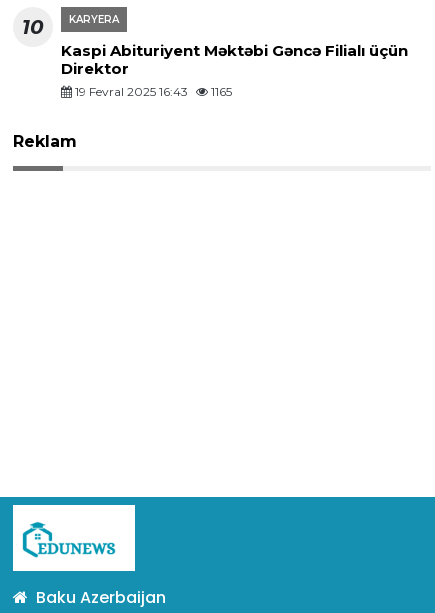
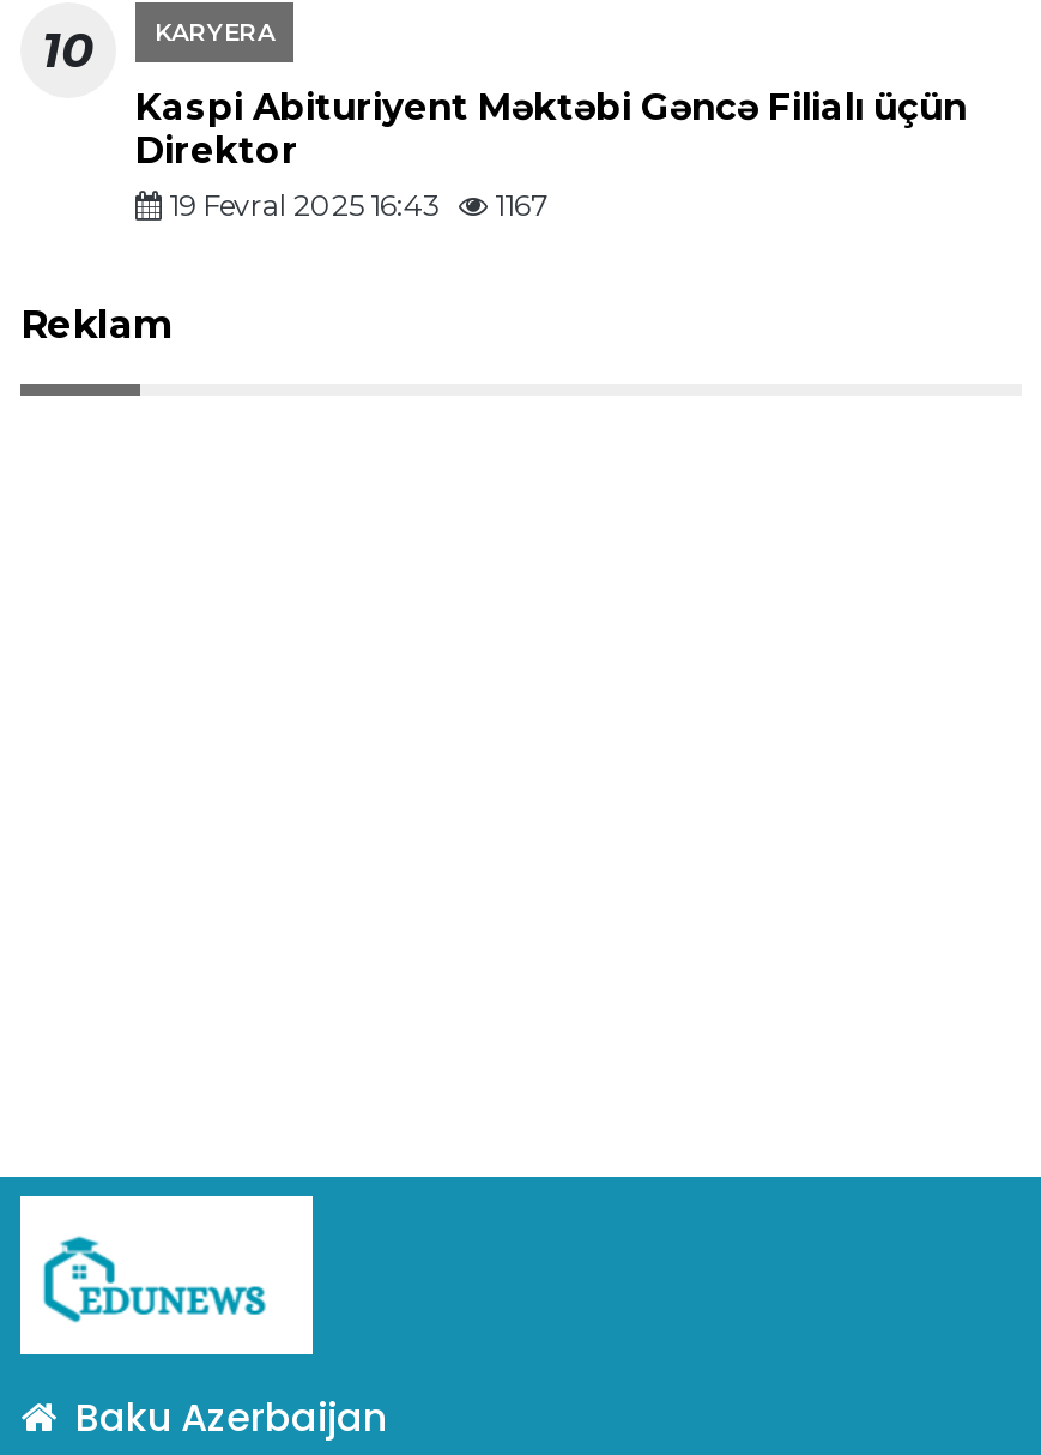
- 19 Fevral 2025 16:43 1165
+ 19 Fevral 2025 16:43 1167
